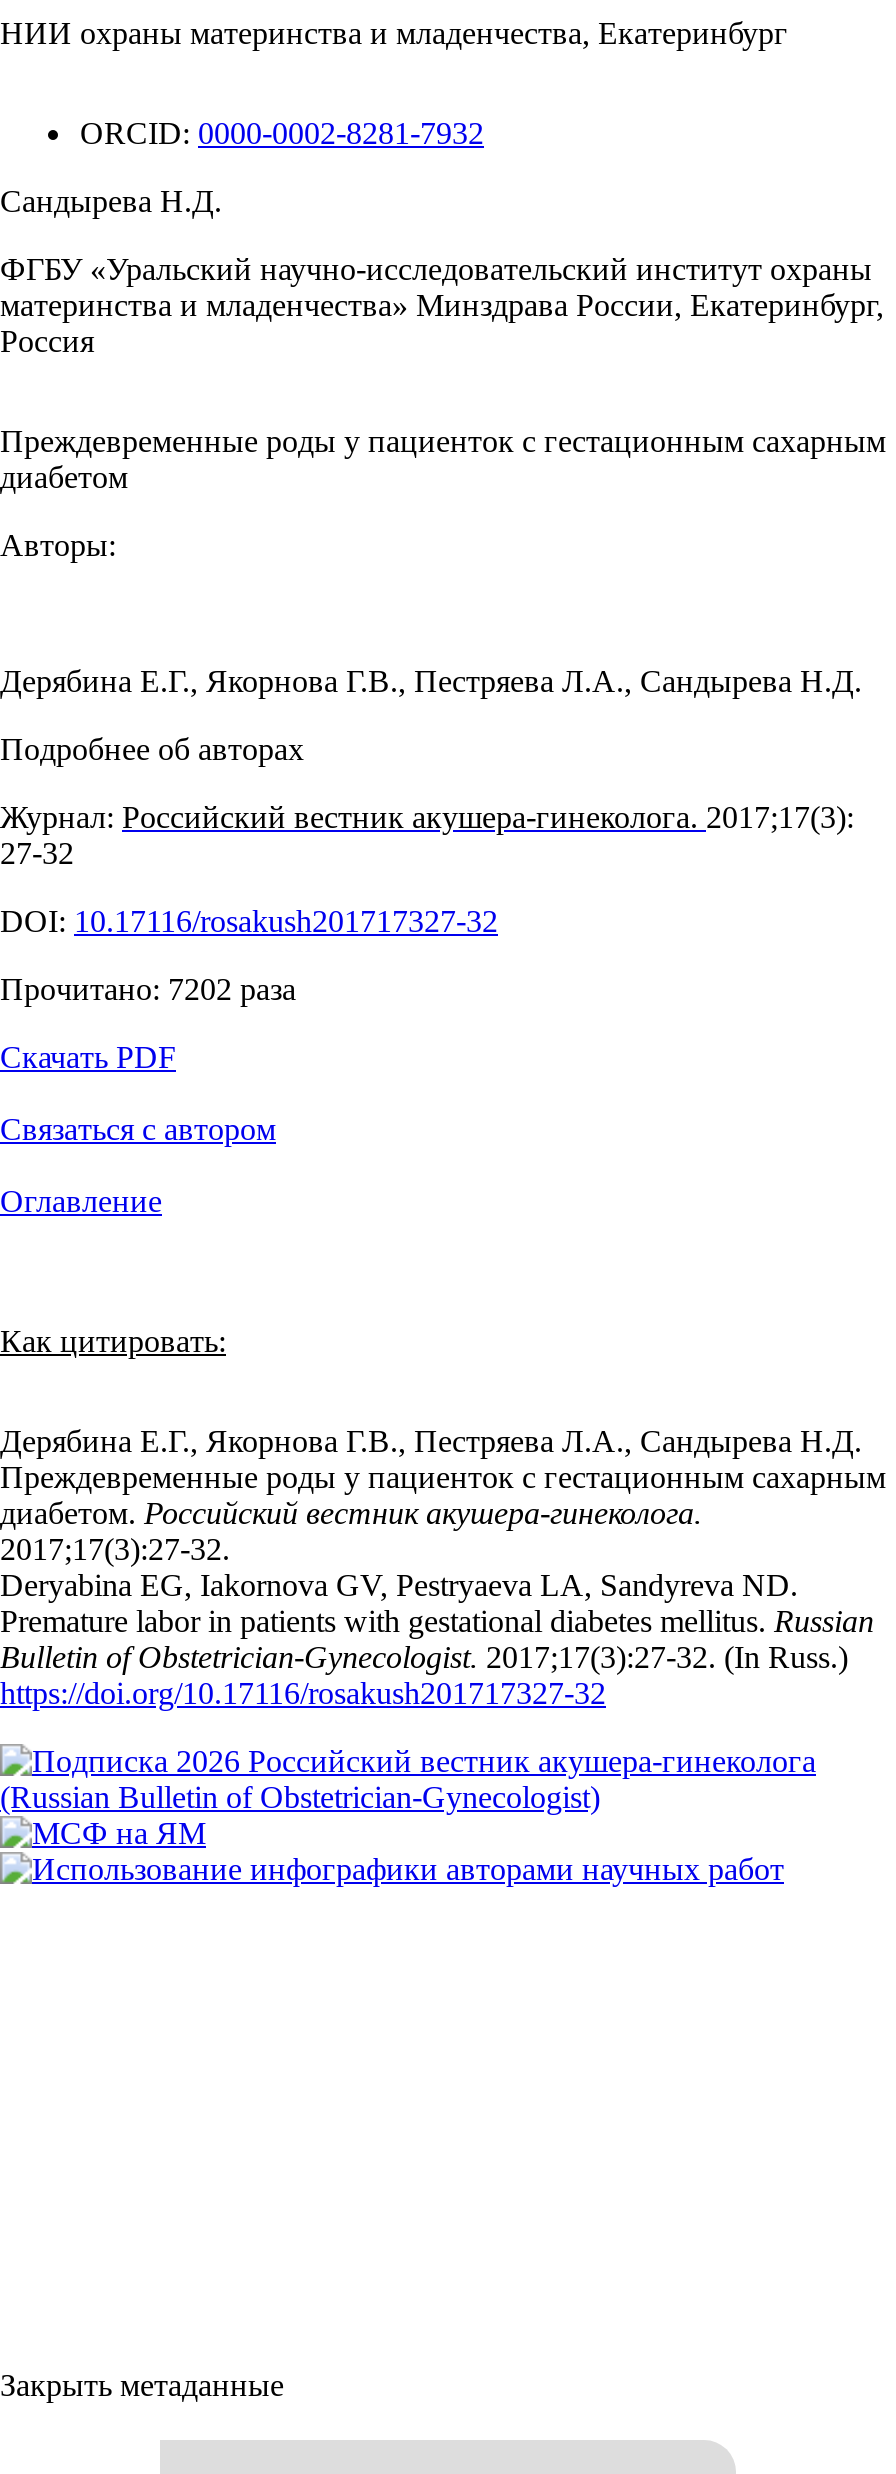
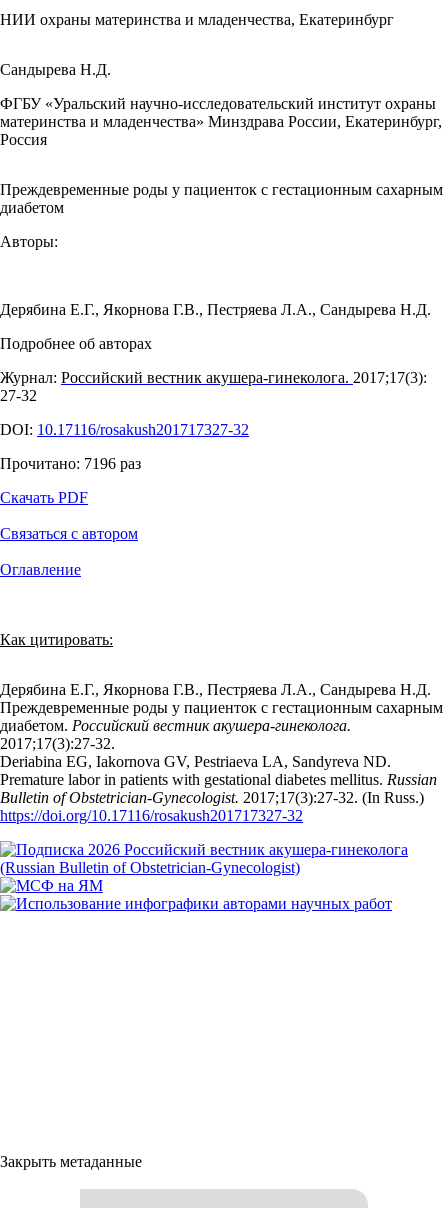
- ORCID: 0000-0002-8281-7932

- Прочитано: 7202 раза
+ Прочитано: 7196 раз

- Deryabina EG, Iakornova GV, Pestryaeva LA, Sandyreva ND.
+ Deriabina EG, Iakornova GV, Pestriaeva LA, Sandyreva ND.
